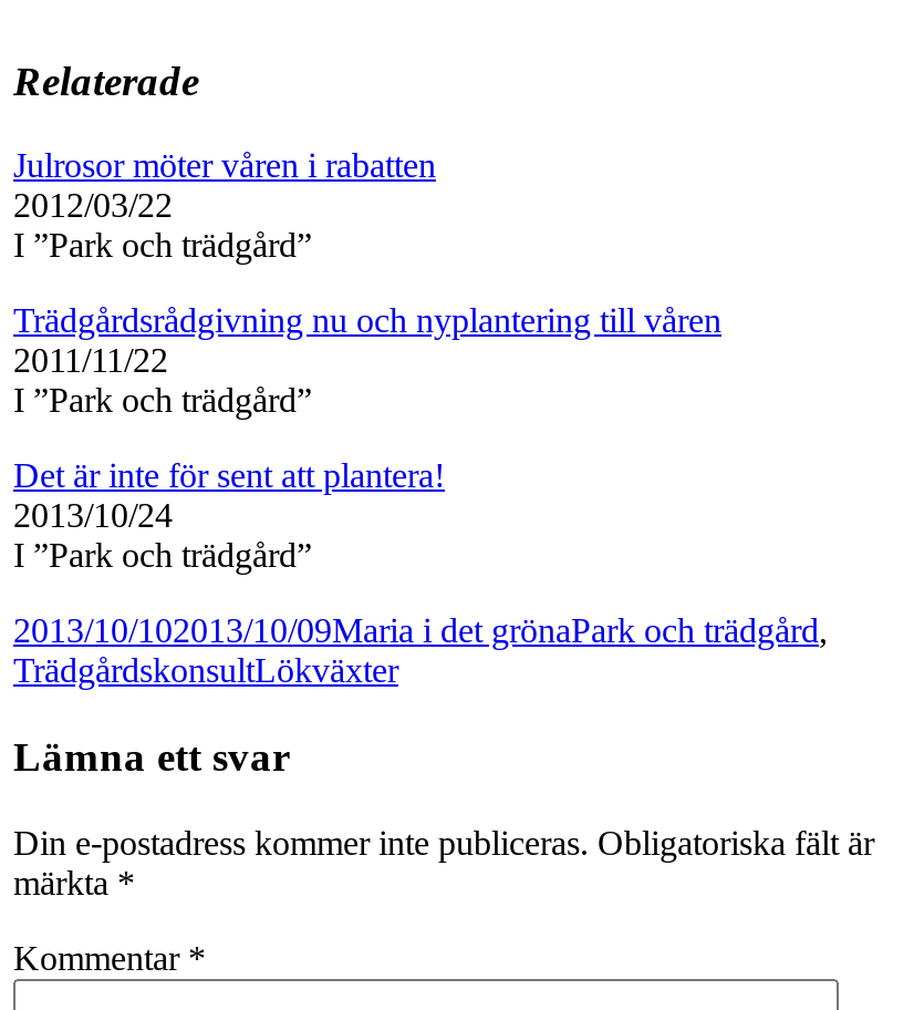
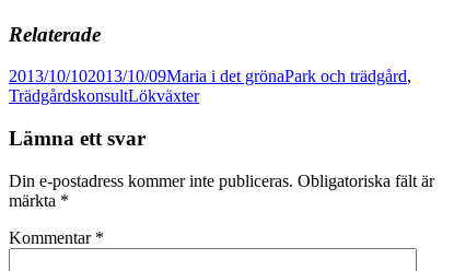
- Julrosor möter våren i rabatten
- 2012/03/22
- I ”Park och trädgård”
- Trädgårdsrådgivning nu och nyplantering till våren
- 2011/11/22
- I ”Park och trädgård”
- Det är inte för sent att plantera!
- 2013/10/24
- I ”Park och trädgård”
